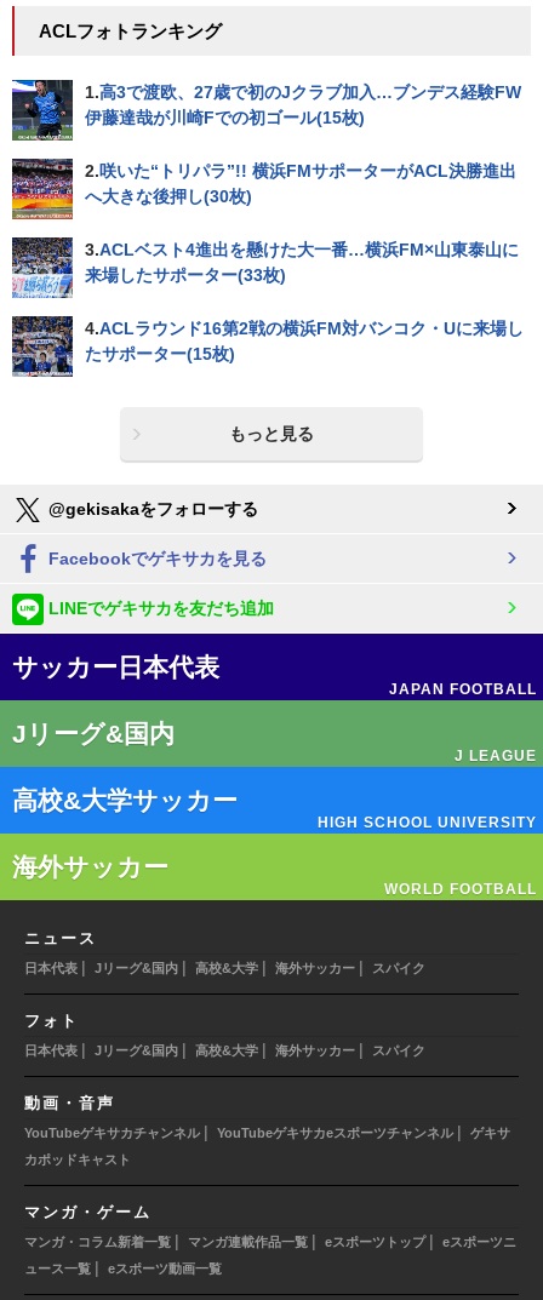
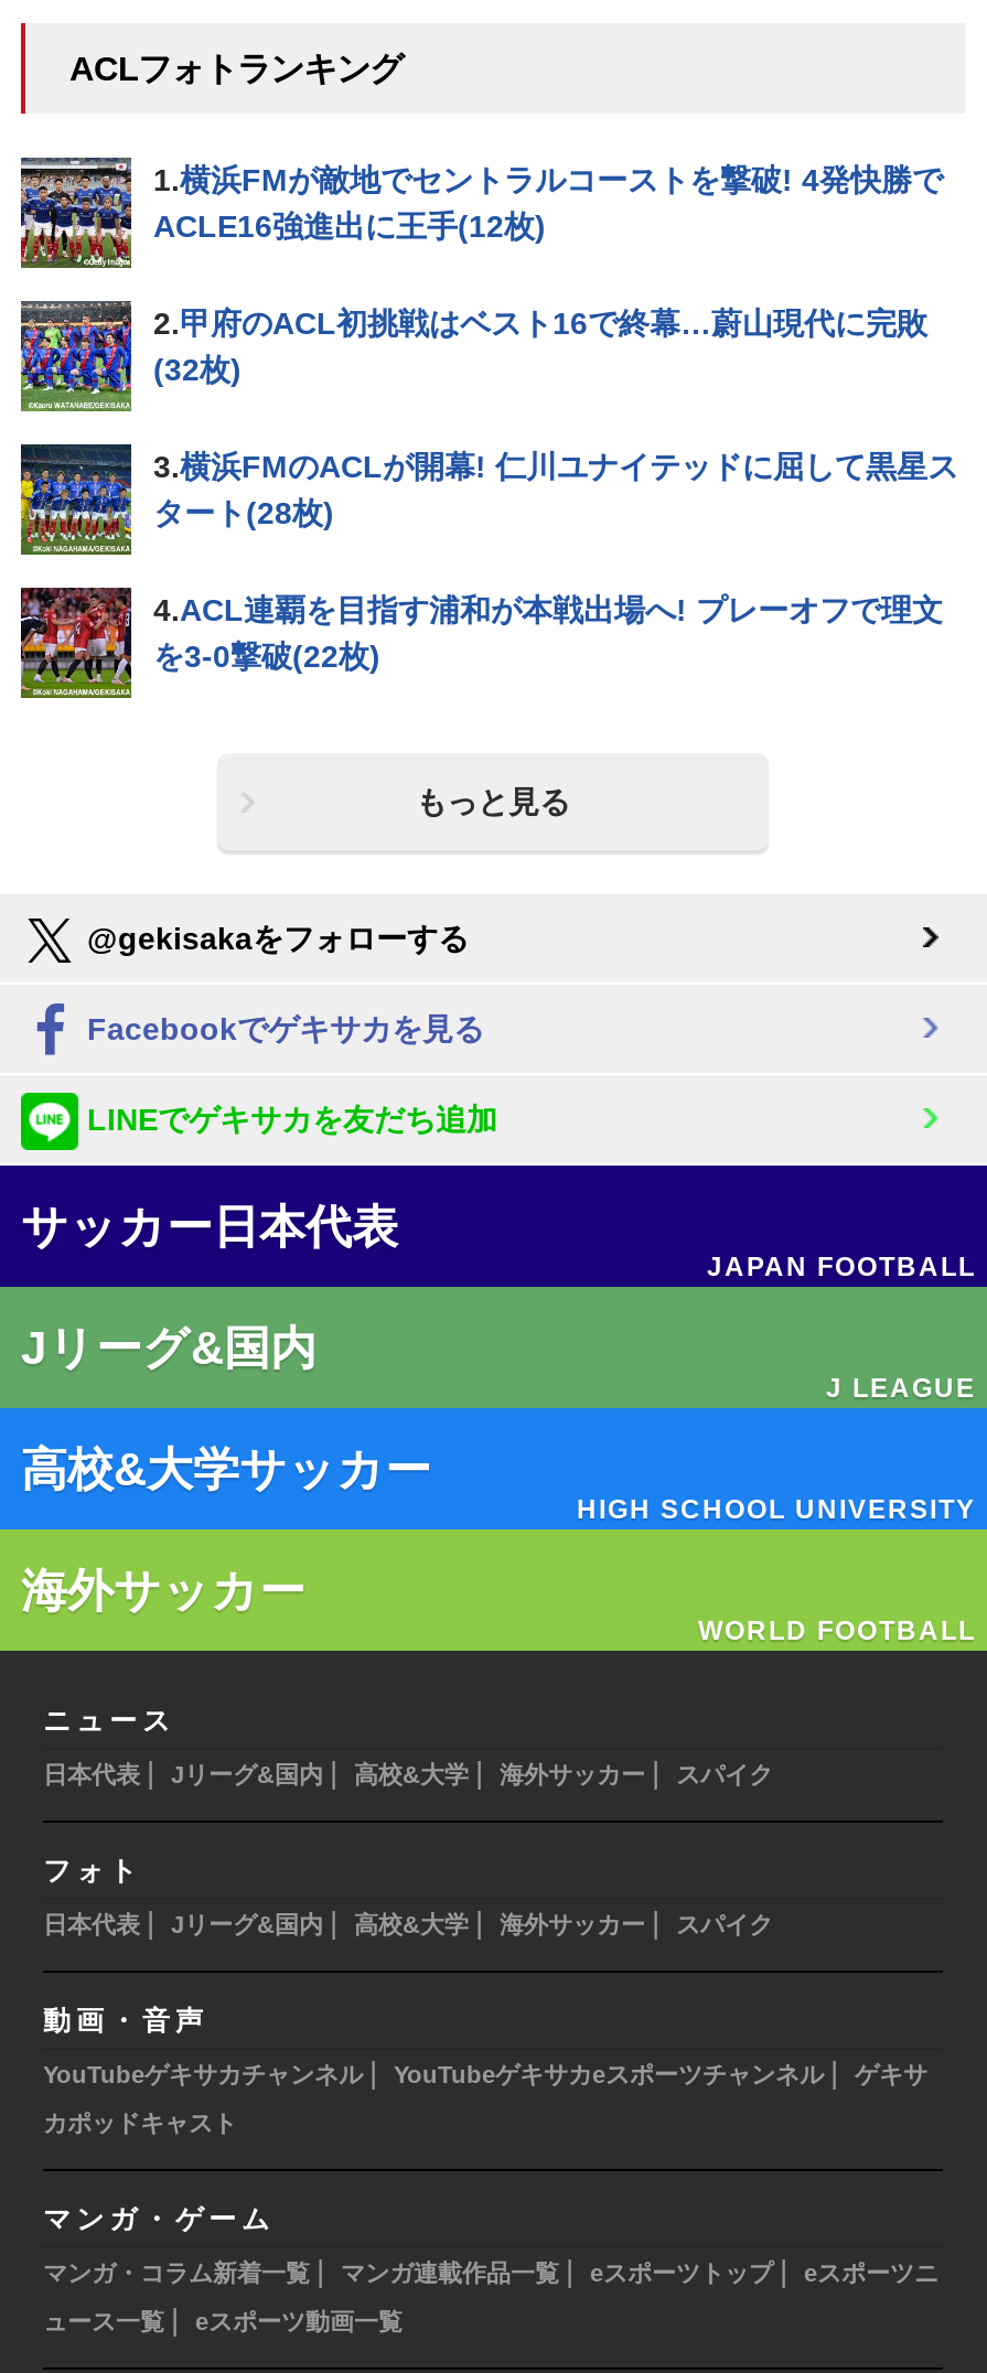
- [image]
- 1.高3で渡欧、27歳で初のJクラブ加入…ブンデス経験FW
- 伊藤達哉が川崎Fでの初ゴール(15枚)
+ [image]
+ 1.横浜FMが敵地でセントラルコーストを撃破! 4発快勝で
+ ACLE16強進出に王手(12枚)

- [image]
- 2.咲いた“トリパラ”!! 横浜FMサポーターがACL決勝進出
- へ大きな後押し(30枚)
+ [image]
+ 2.甲府のACL初挑戦はベスト16で終幕…蔚山現代に完敗
+ (32枚)

- [image]
- 3.ACLベスト4進出を懸けた大一番…横浜FM×山東泰山に
- 来場したサポーター(33枚)
+ [image]
+ 3.横浜FMのACLが開幕! 仁川ユナイテッドに屈して黒星ス
+ タート(28枚)

- [image]
- 4.ACLラウンド16第2戦の横浜FM対バンコク・Uに来場し
- たサポーター(15枚)
+ [image]
+ 4.ACL連覇を目指す浦和が本戦出場へ! プレーオフで理文
+ を3-0撃破(22枚)
